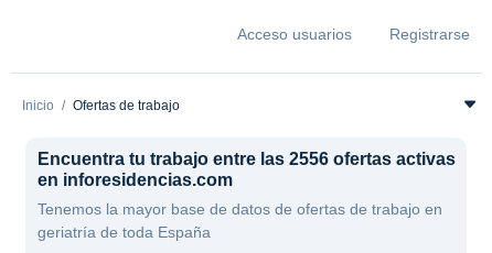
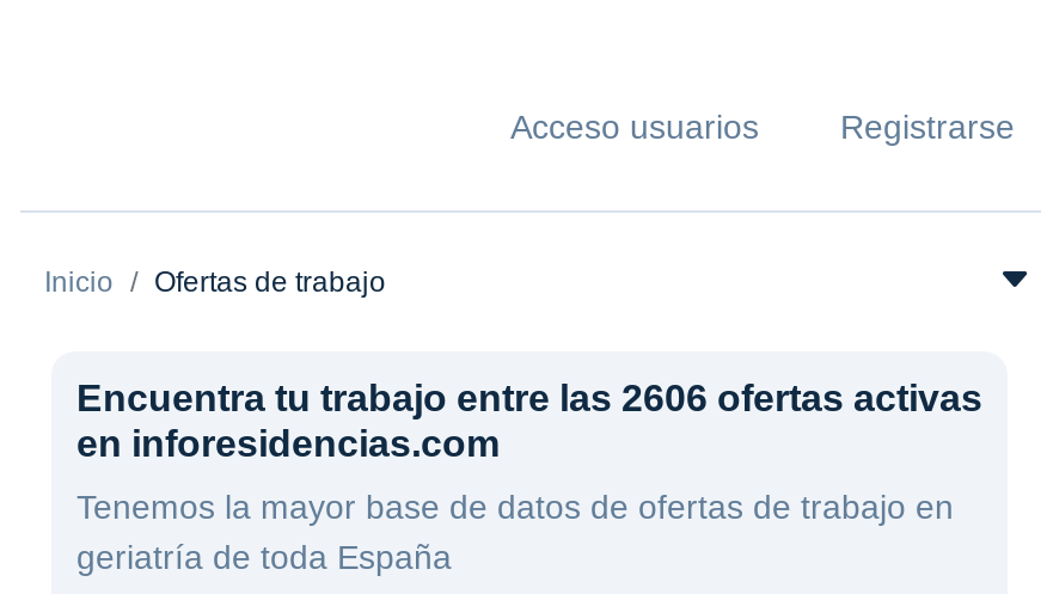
- Encuentra tu trabajo entre las 2556 ofertas activas
+ Encuentra tu trabajo entre las 2606 ofertas activas
